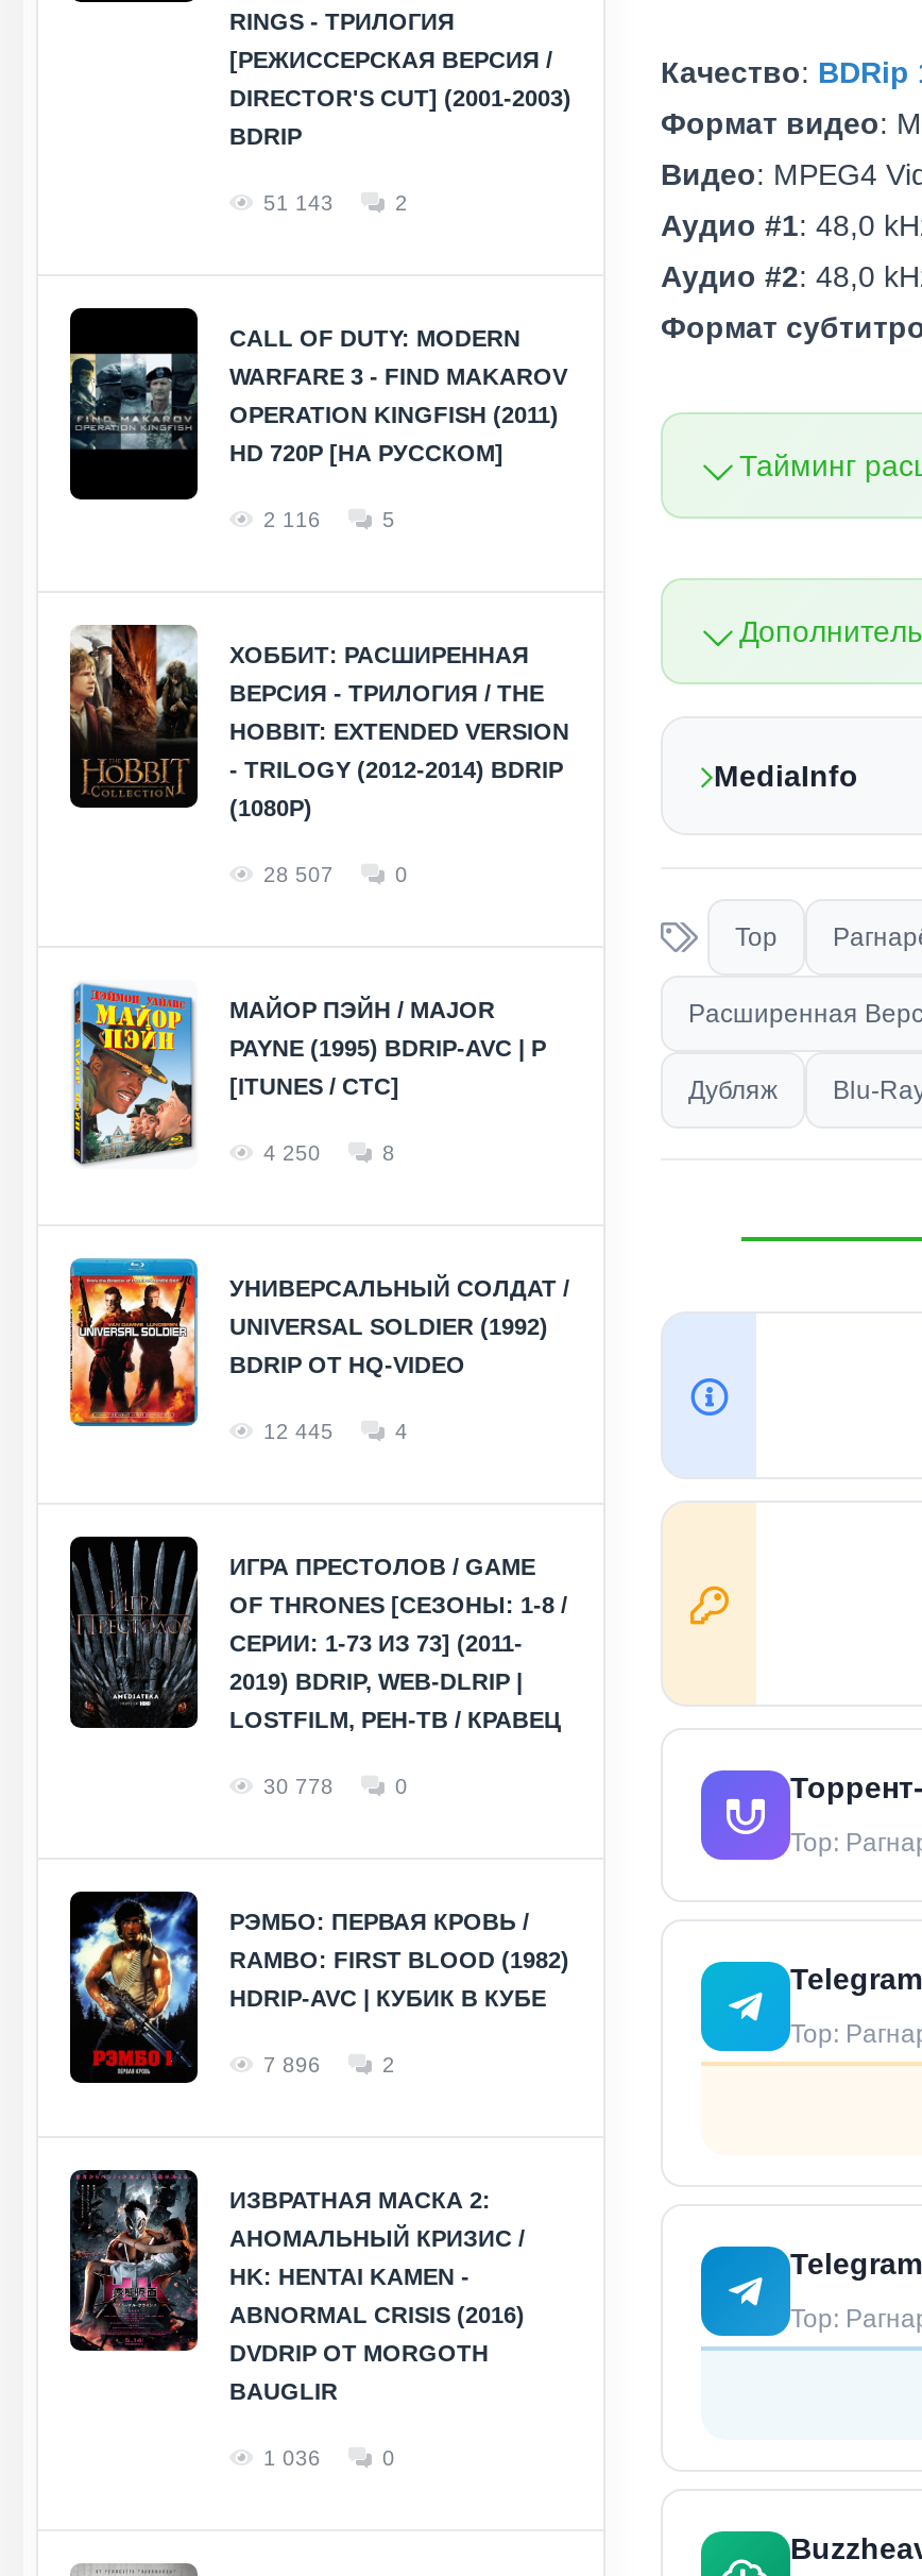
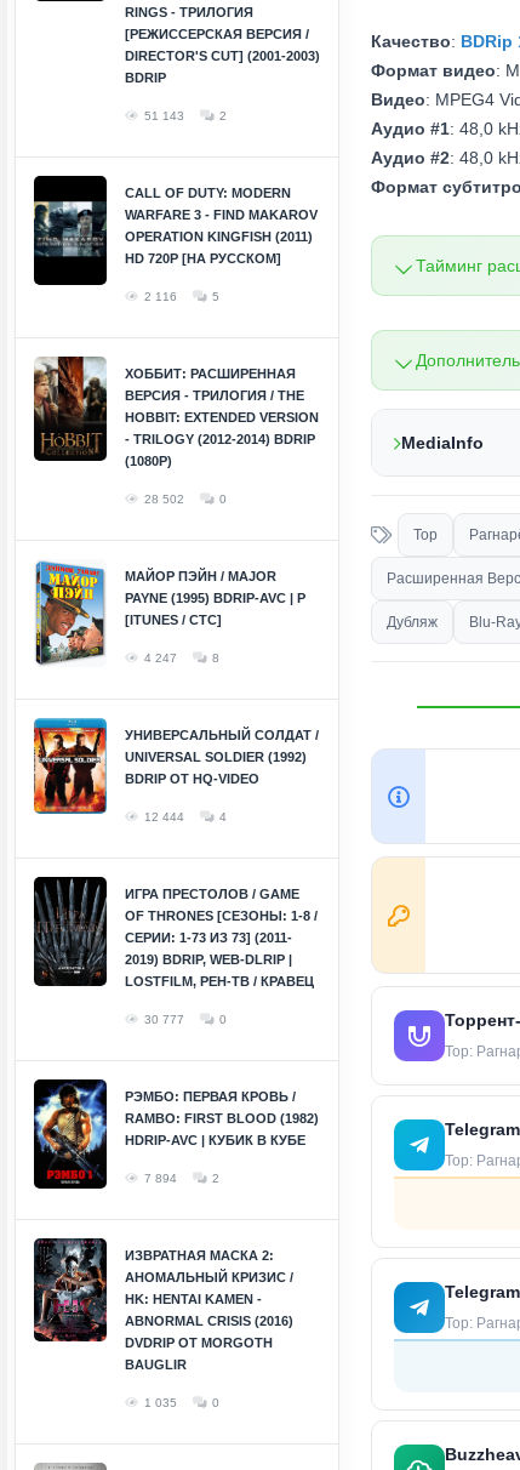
- 28 507
+ 28 502

- 4 250
+ 4 247

- 12 445
+ 12 444

- 30 778
+ 30 777

- 7 896
+ 7 894

- 1 036
+ 1 035
